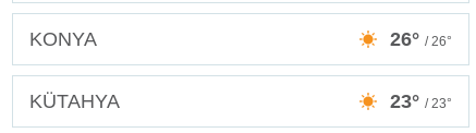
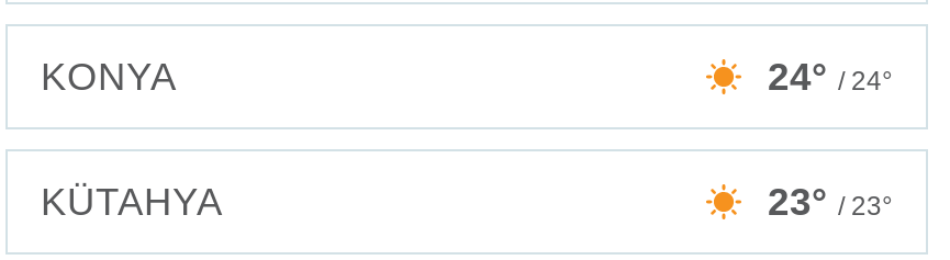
- 26° / 26°
+ 24° / 24°
